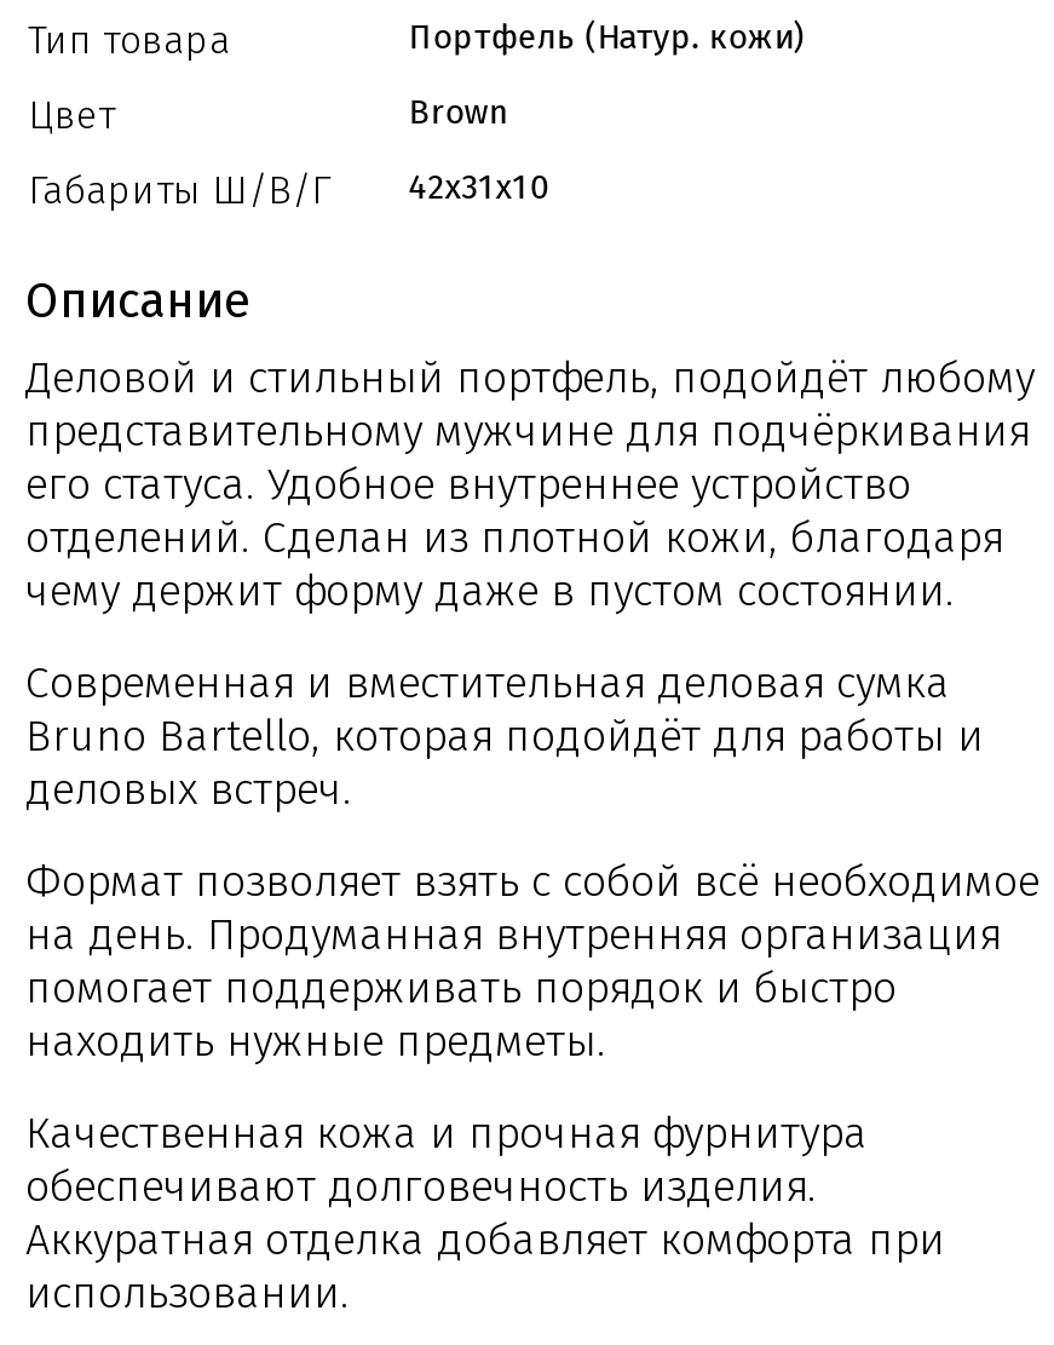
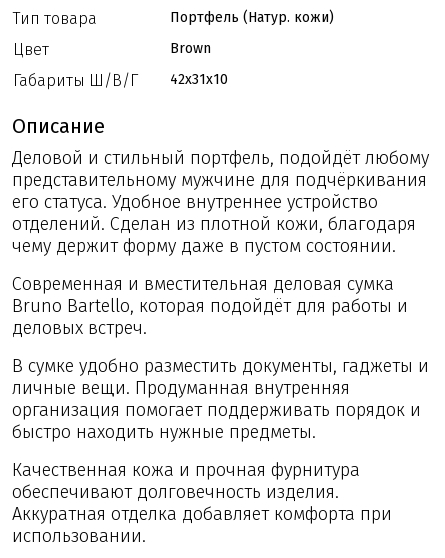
- Формат позволяет взять с собой всё необходимое
- на день. Продуманная внутренняя организация
- помогает поддерживать порядок и быстро
- находить нужные предметы.
+ В сумке удобно разместить документы, гаджеты и
+ личные вещи. Продуманная внутренняя
+ организация помогает поддерживать порядок и
+ быстро находить нужные предметы.
